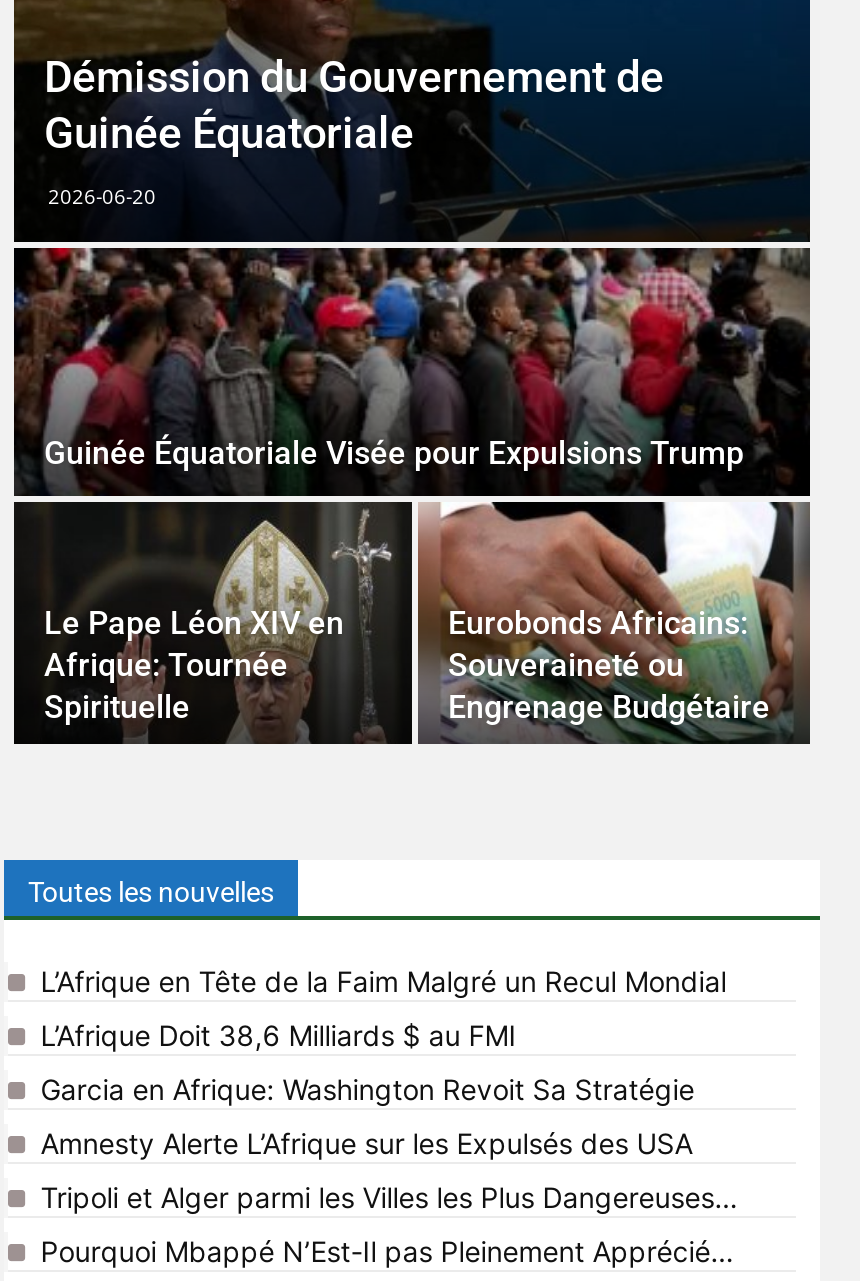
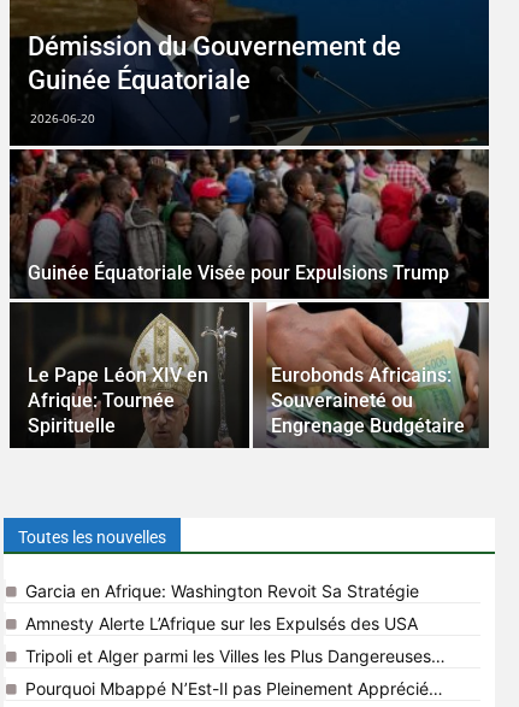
- L’Afrique en Tête de la Faim Malgré un Recul Mondial
- L’Afrique Doit 38,6 Milliards $ au FMI
